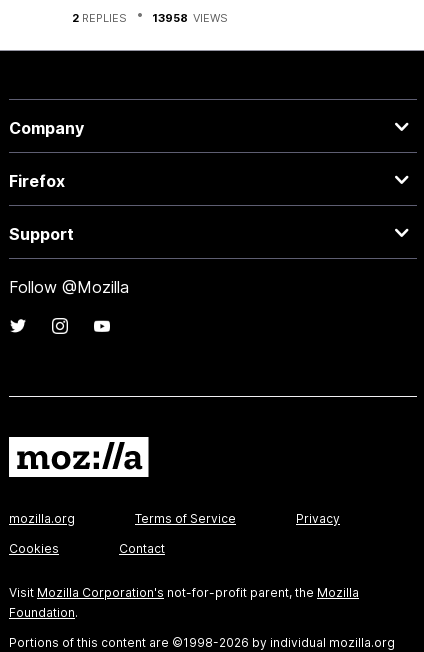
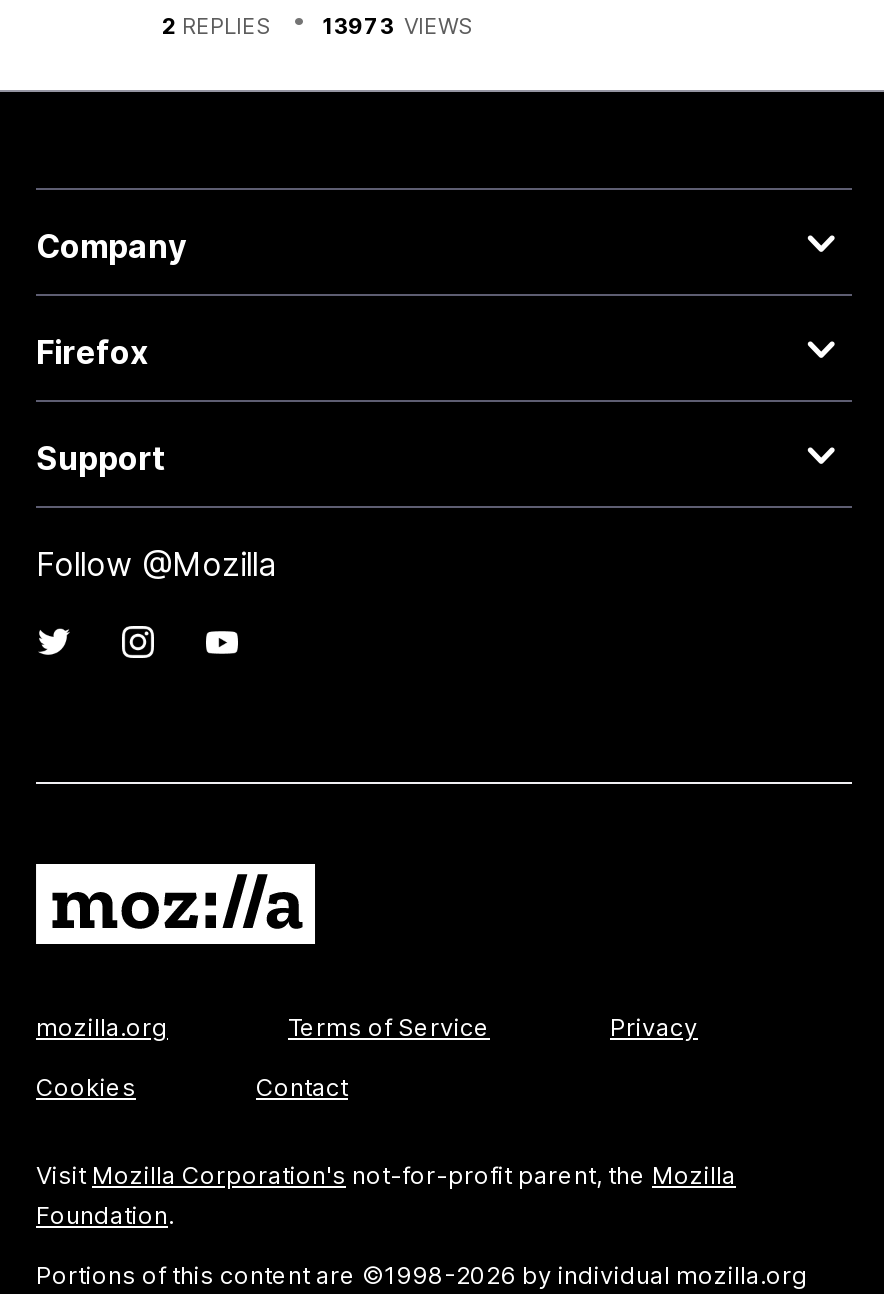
- 2 REPLIES 13958 VIEWS
+ 2 REPLIES 13973 VIEWS
